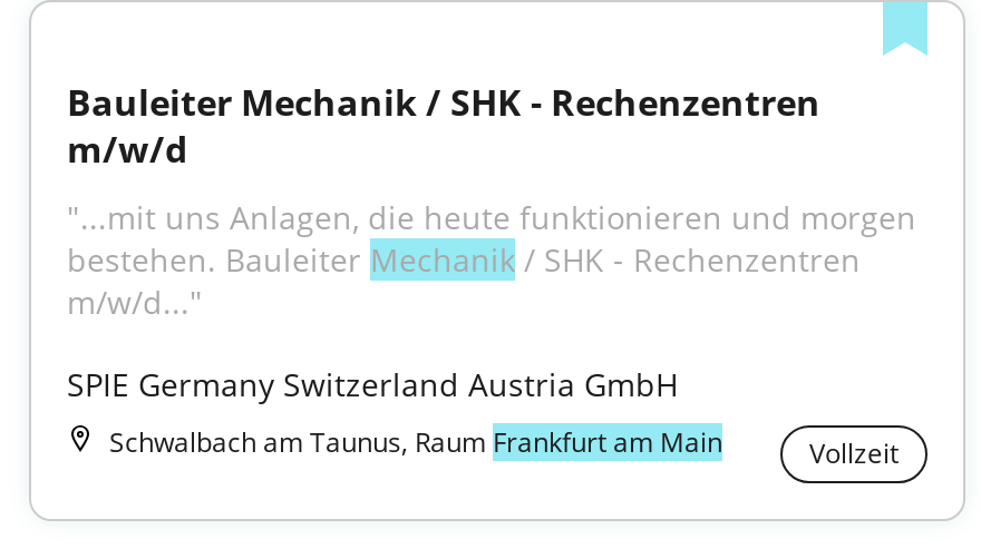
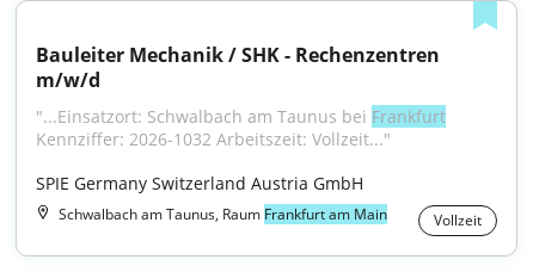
- "...mit uns Anlagen, die heute funktionieren und morgen
- bestehen. Bauleiter Mechanik / SHK - Rechenzentren
- m/w/d..."
+ "...Einsatzort: Schwalbach am Taunus bei Frankfurt
+ Kennziffer: 2026-1032 Arbeitszeit: Vollzeit..."
